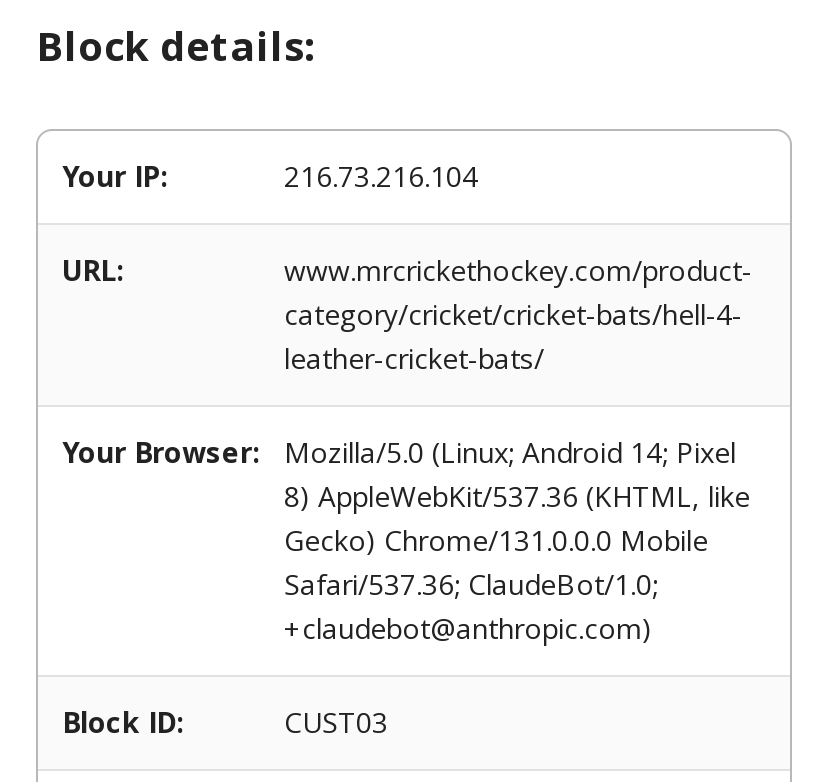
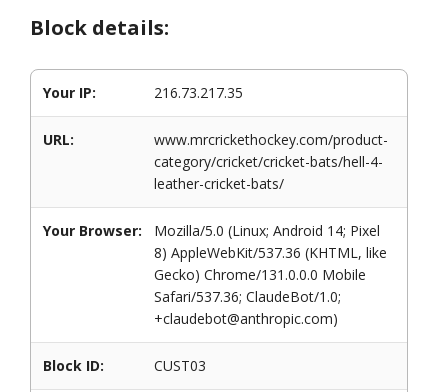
- 216.73.216.104
+ 216.73.217.35
